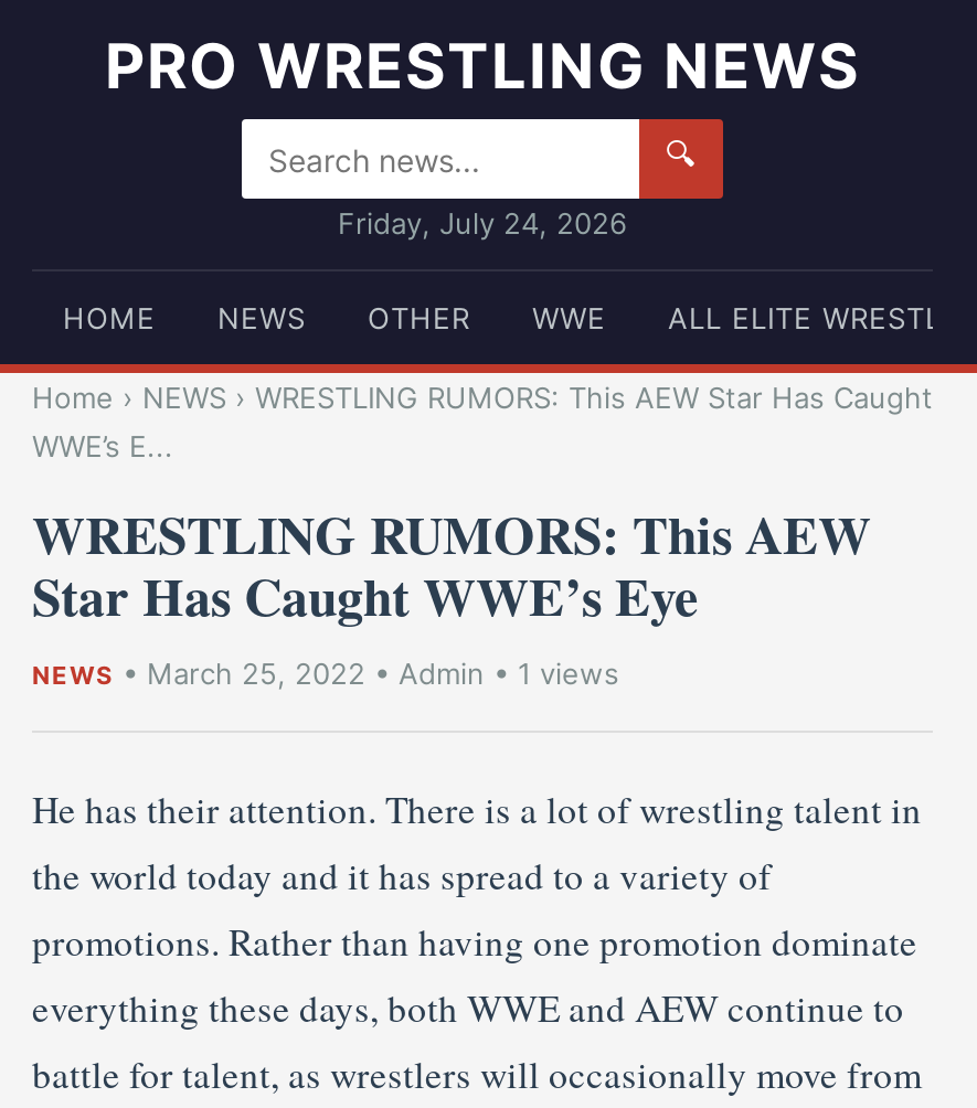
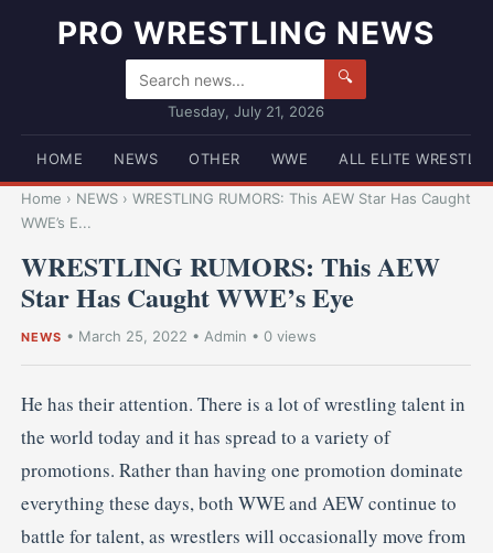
- Friday, July 24, 2026
+ Tuesday, July 21, 2026

- NEWS • March 25, 2022 • Admin • 1 views
+ NEWS • March 25, 2022 • Admin • 0 views
